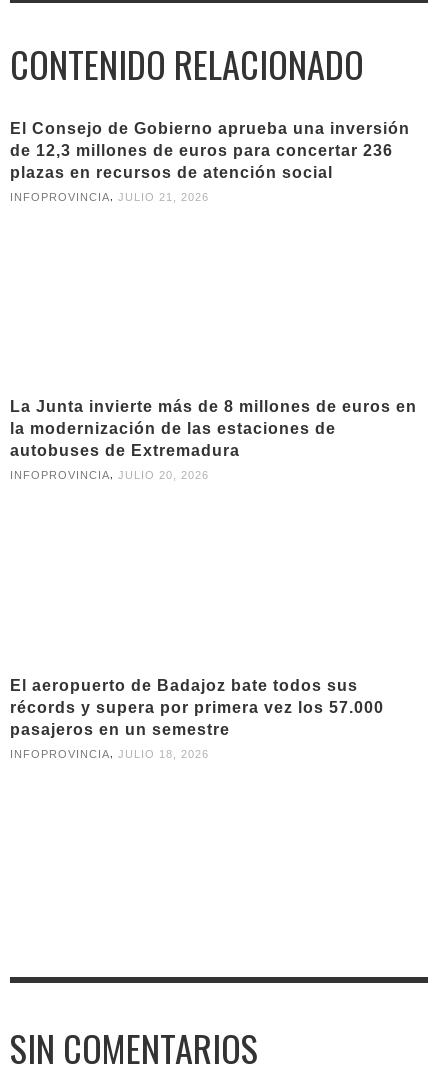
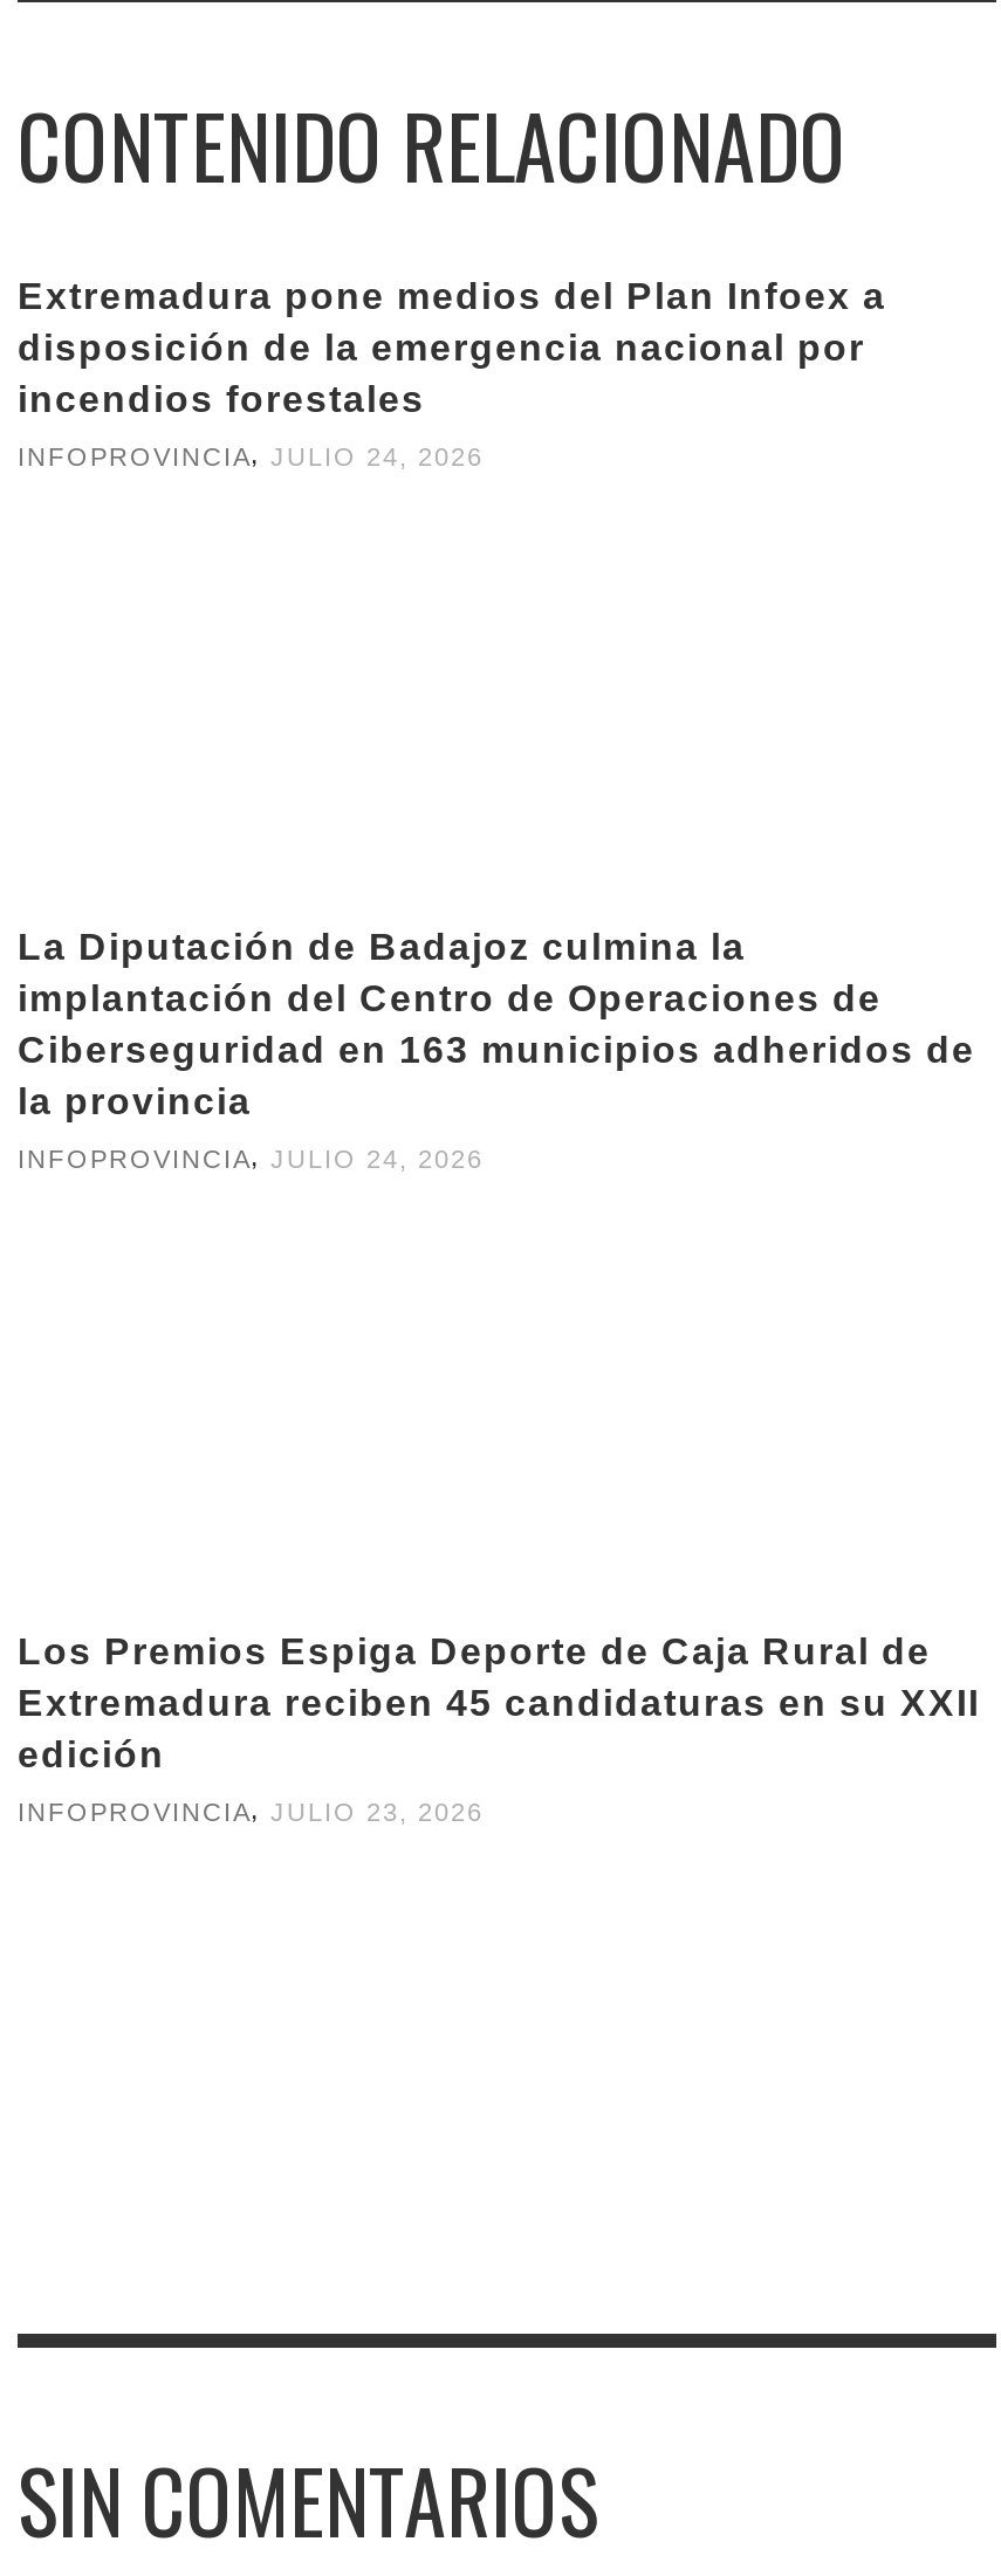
- El Consejo de Gobierno aprueba una inversión
- de 12,3 millones de euros para concertar 236
- plazas en recursos de atención social
- INFOPROVINCIA, JULIO 21, 2026
+ Extremadura pone medios del Plan Infoex a
+ disposición de la emergencia nacional por
+ incendios forestales
+ INFOPROVINCIA, JULIO 24, 2026

- La Junta invierte más de 8 millones de euros en
- la modernización de las estaciones de
- autobuses de Extremadura
- INFOPROVINCIA, JULIO 20, 2026
+ La Diputación de Badajoz culmina la
+ implantación del Centro de Operaciones de
+ Ciberseguridad en 163 municipios adheridos de
+ la provincia
+ INFOPROVINCIA, JULIO 24, 2026

- El aeropuerto de Badajoz bate todos sus
- récords y supera por primera vez los 57.000
- pasajeros en un semestre
- INFOPROVINCIA, JULIO 18, 2026
+ Los Premios Espiga Deporte de Caja Rural de
+ Extremadura reciben 45 candidaturas en su XXII
+ edición
+ INFOPROVINCIA, JULIO 23, 2026
